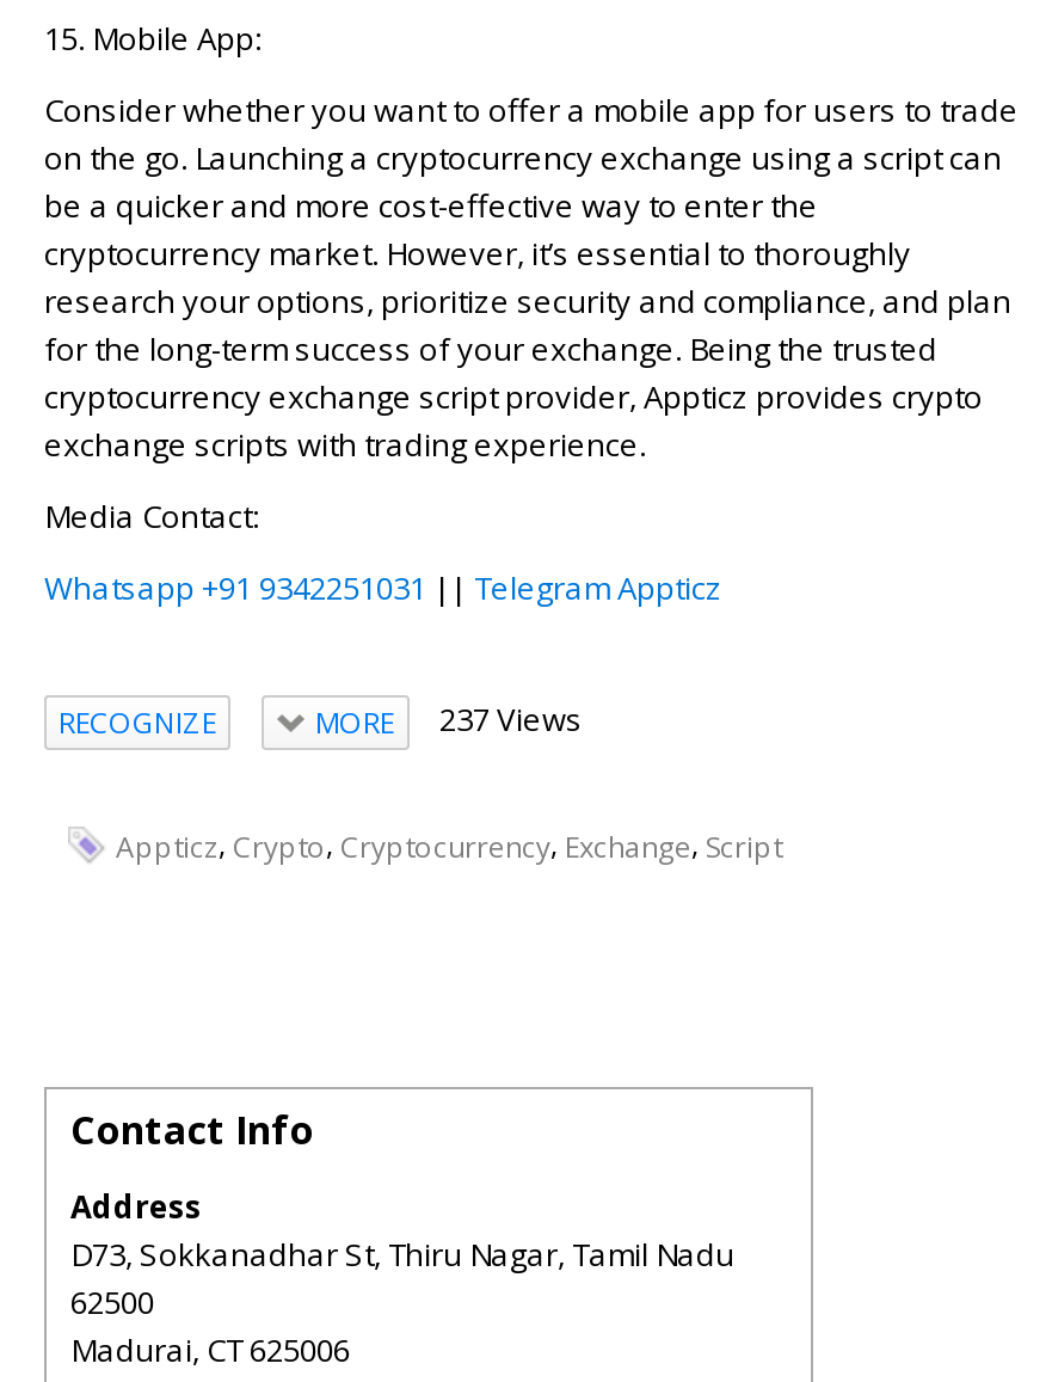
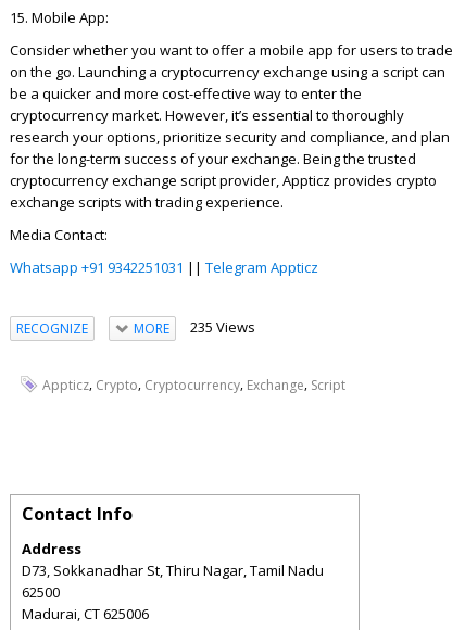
- MORE 237 Views
+ MORE 235 Views
